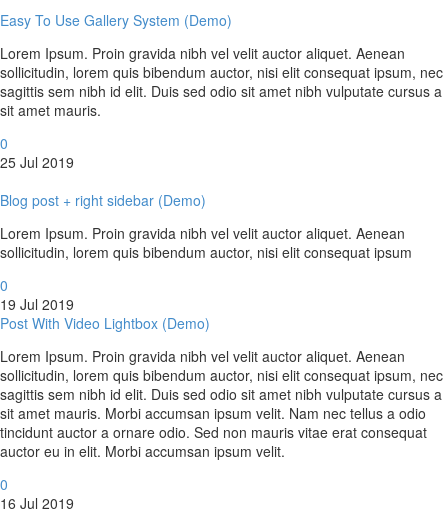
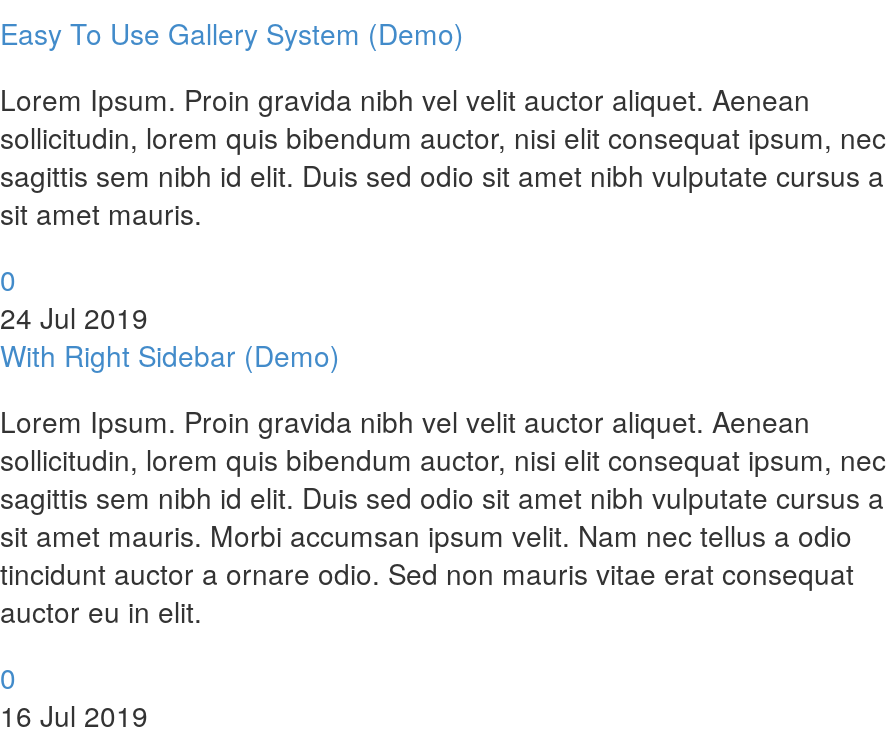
- 25 Jul 2019
- Blog post + right sidebar (Demo)
- Lorem Ipsum. Proin gravida nibh vel velit auctor aliquet. Aenean
- sollicitudin, lorem quis bibendum auctor, nisi elit consequat ipsum
- 0
- 19 Jul 2019
- Post With Video Lightbox (Demo)
+ 24 Jul 2019
+ With Right Sidebar (Demo)

- auctor eu in elit. Morbi accumsan ipsum velit.
+ auctor eu in elit.
